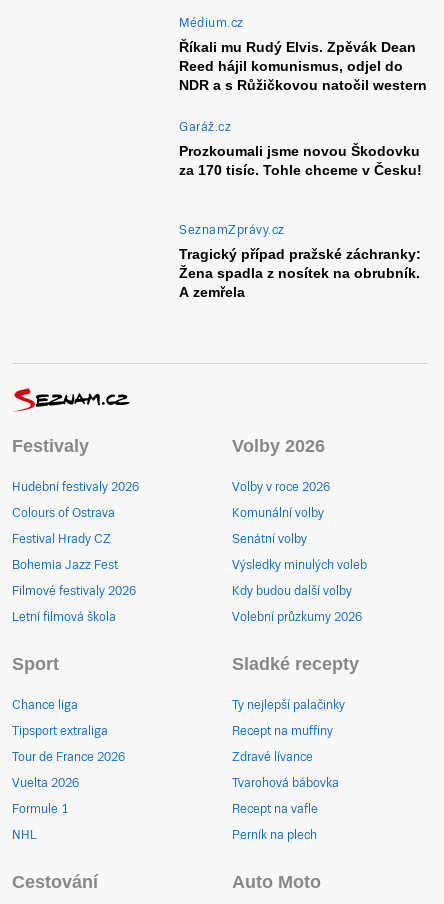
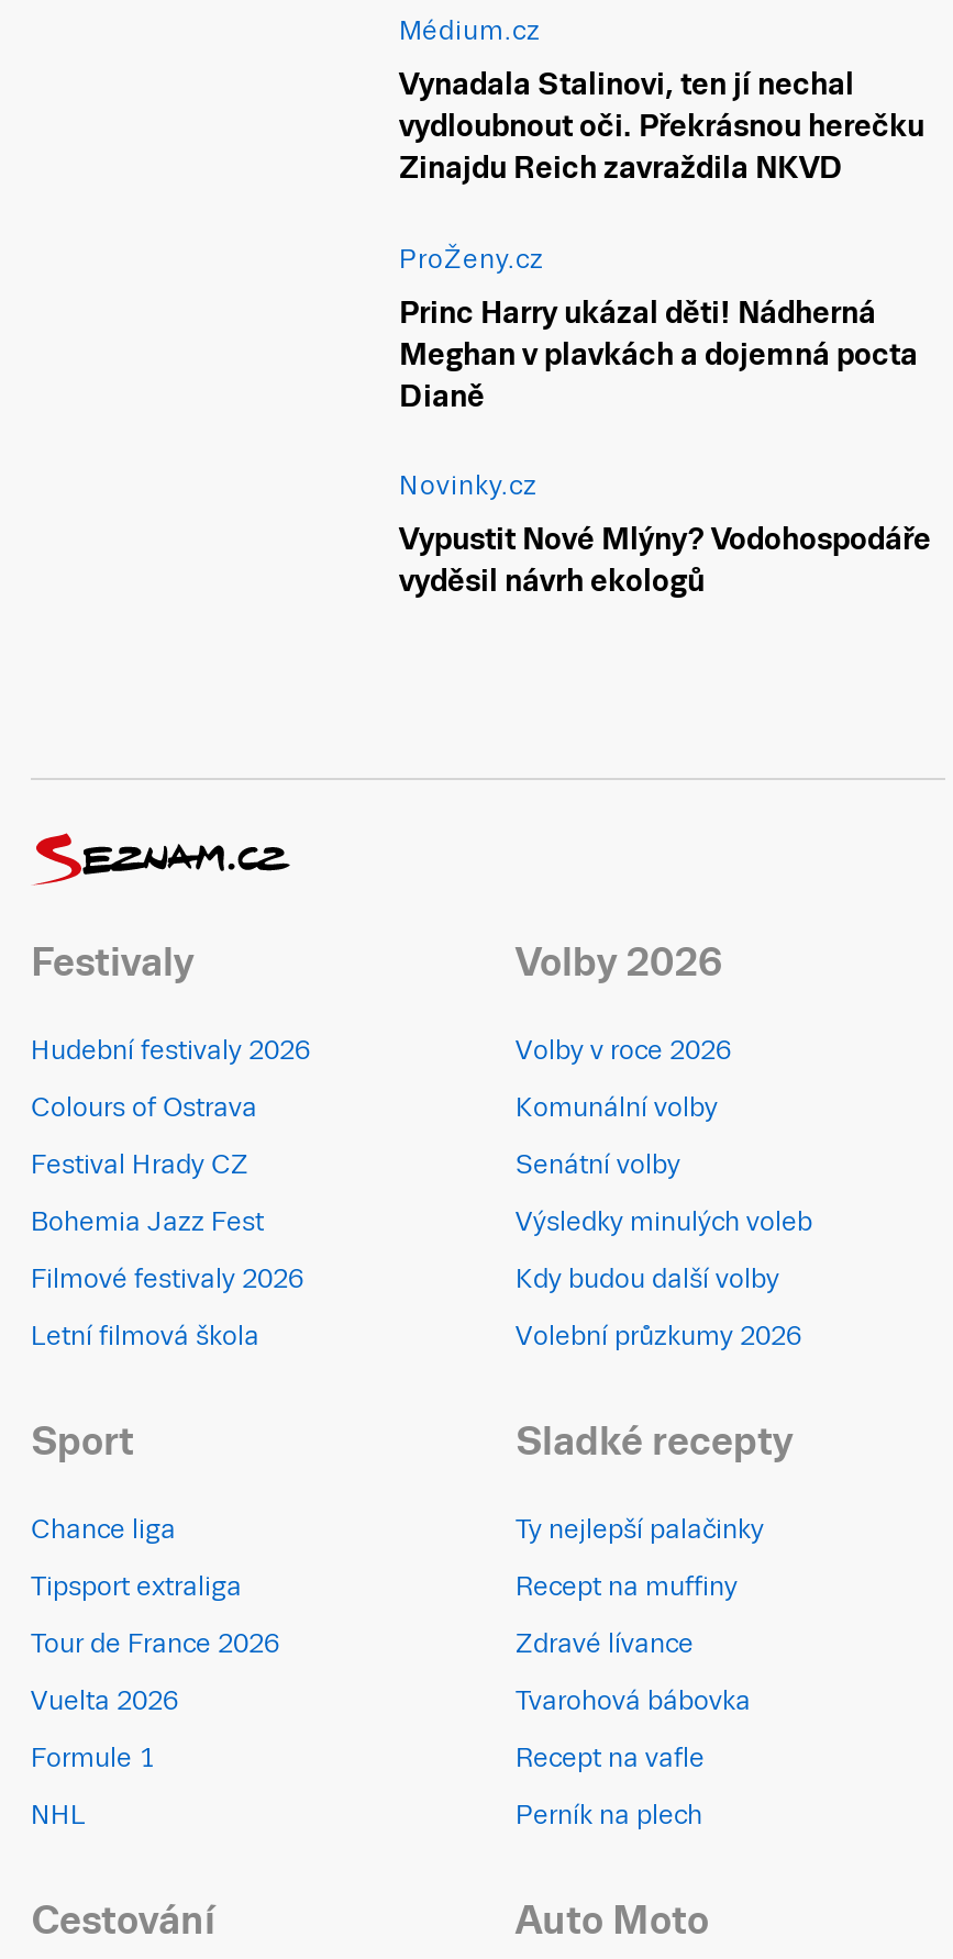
- Říkali mu Rudý Elvis. Zpěvák Dean
- Reed hájil komunismus, odjel do
- NDR a s Růžičkovou natočil western
+ Vynadala Stalinovi, ten jí nechal
+ vydloubnout oči. Překrásnou herečku
+ Zinajdu Reich zavraždila NKVD

- Garáž.cz
+ ProŽeny.cz

- Prozkoumali jsme novou Škodovku
- za 170 tisíc. Tohle chceme v Česku!
+ Princ Harry ukázal děti! Nádherná
+ Meghan v plavkách a dojemná pocta
+ Dianě

- SeznamZprávy.cz
+ Novinky.cz

- Tragický případ pražské záchranky:
- Žena spadla z nosítek na obrubník.
- A zemřela
+ Vypustit Nové Mlýny? Vodohospodáře
+ vyděsil návrh ekologů
